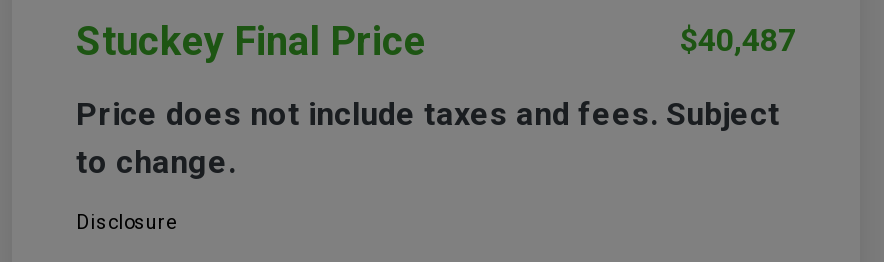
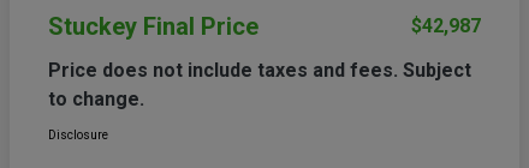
- $40,487
+ $42,987
